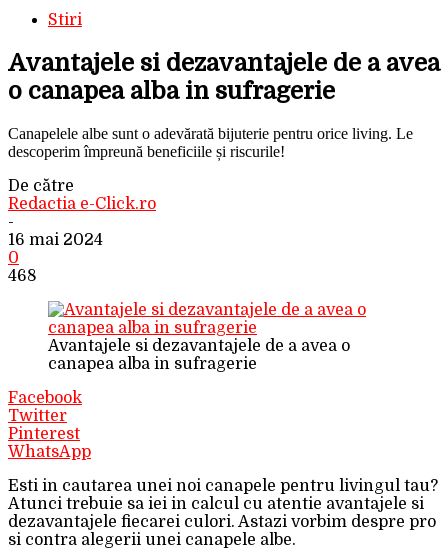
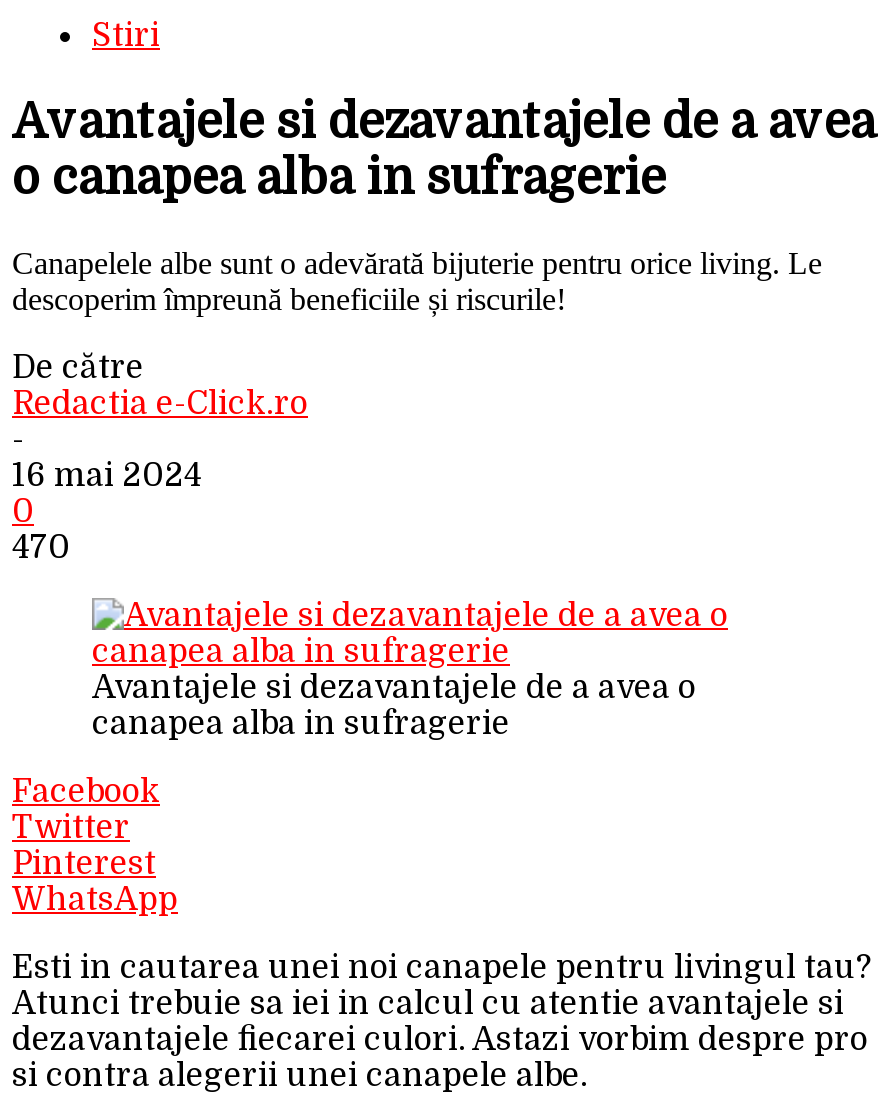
- 468
+ 470
